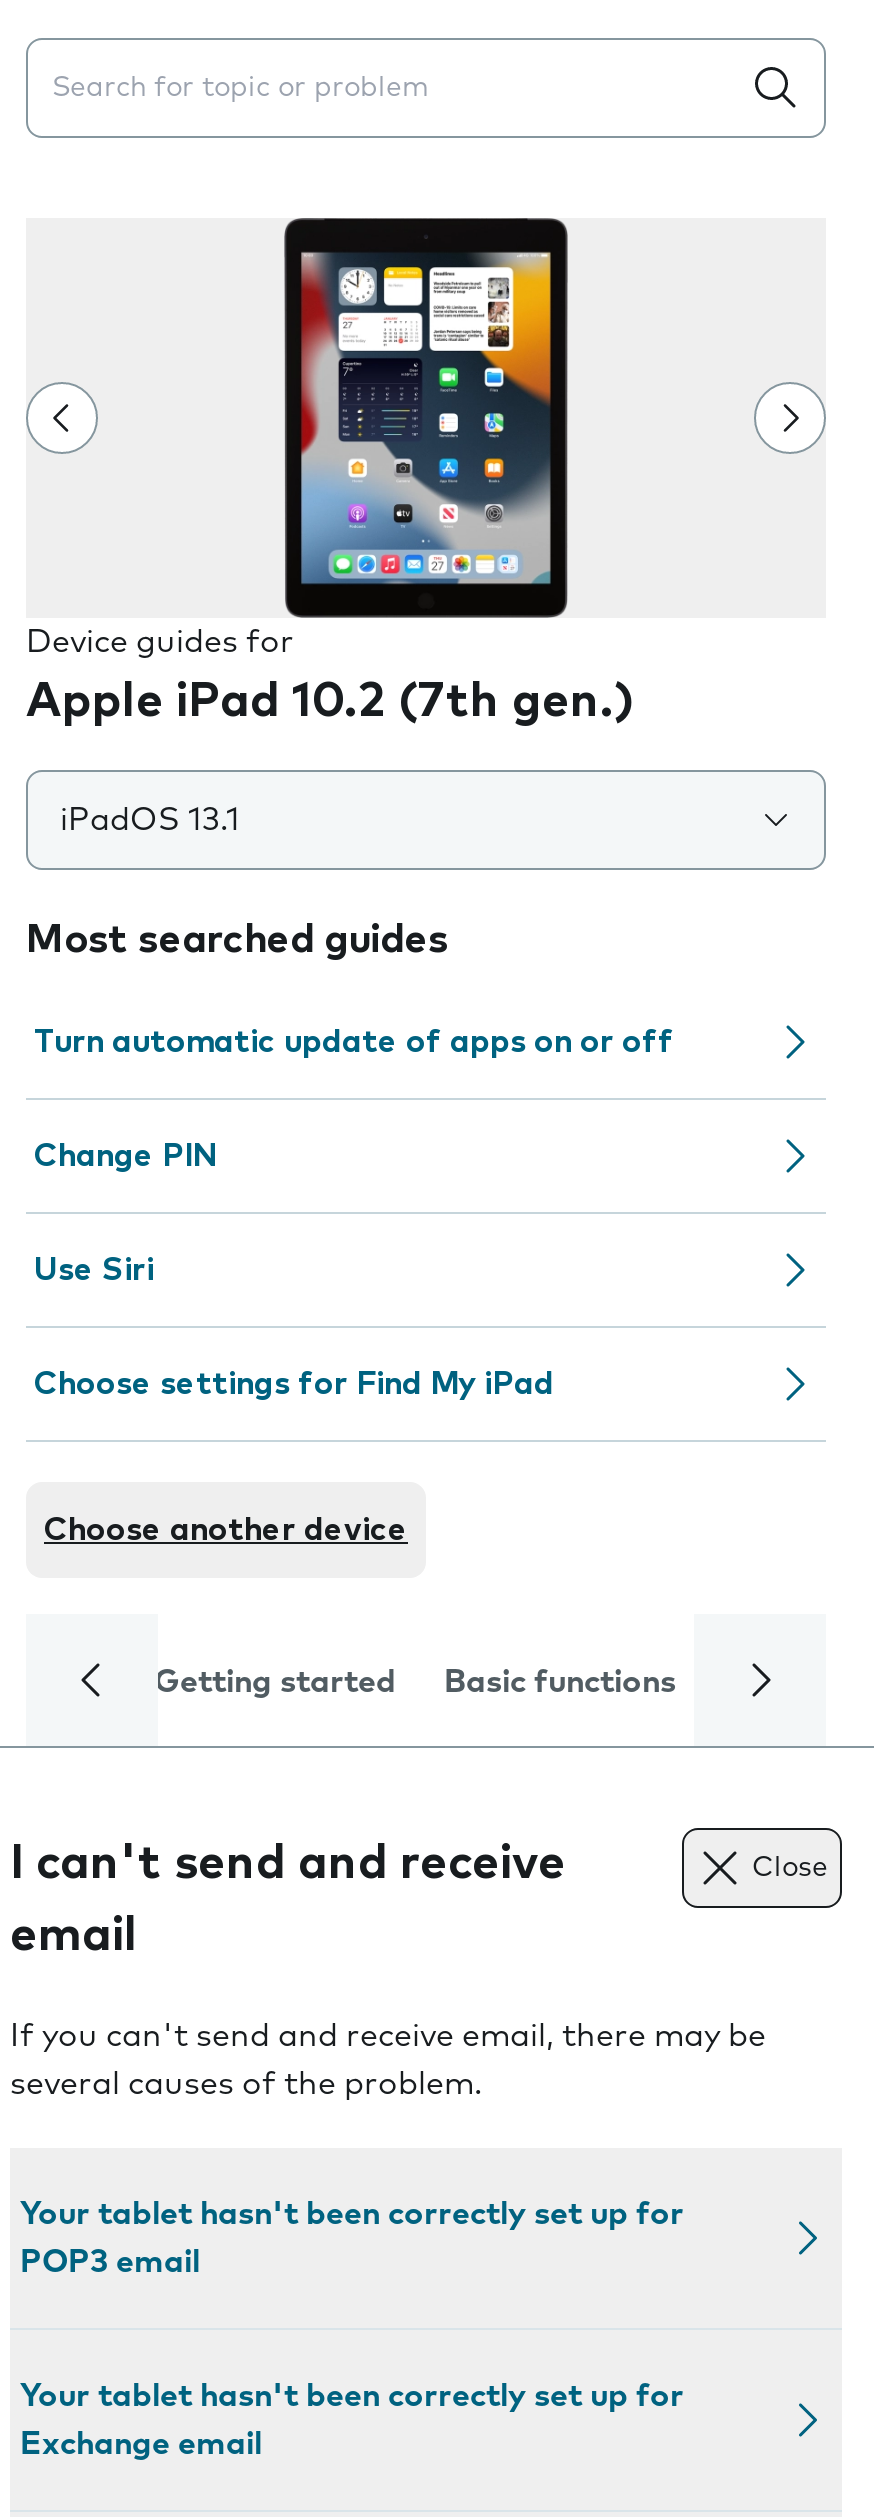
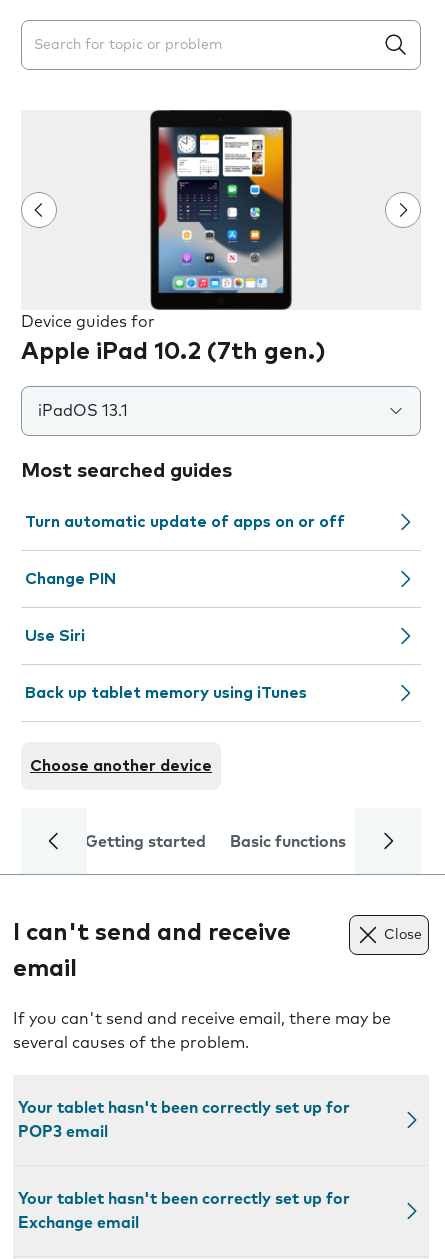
- Choose settings for Find My iPad
+ Back up tablet memory using iTunes
